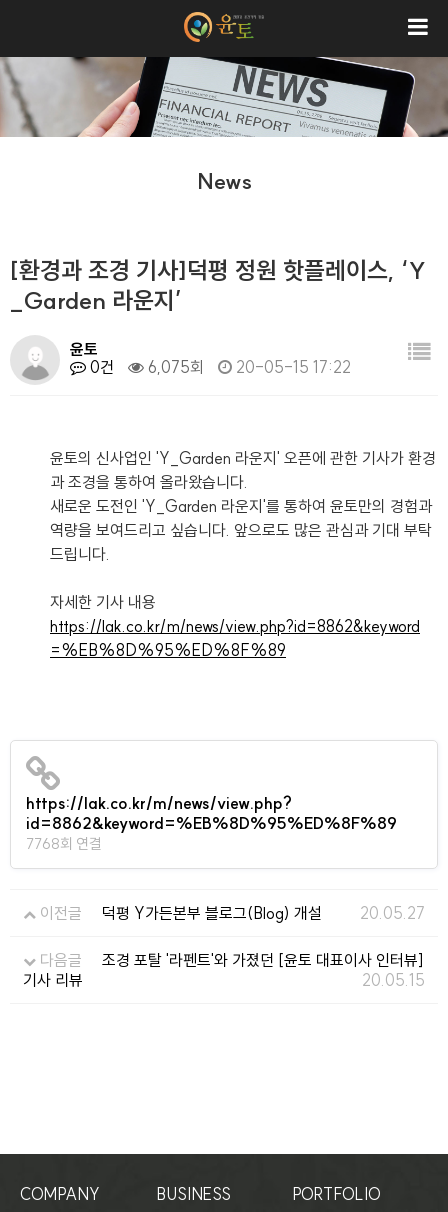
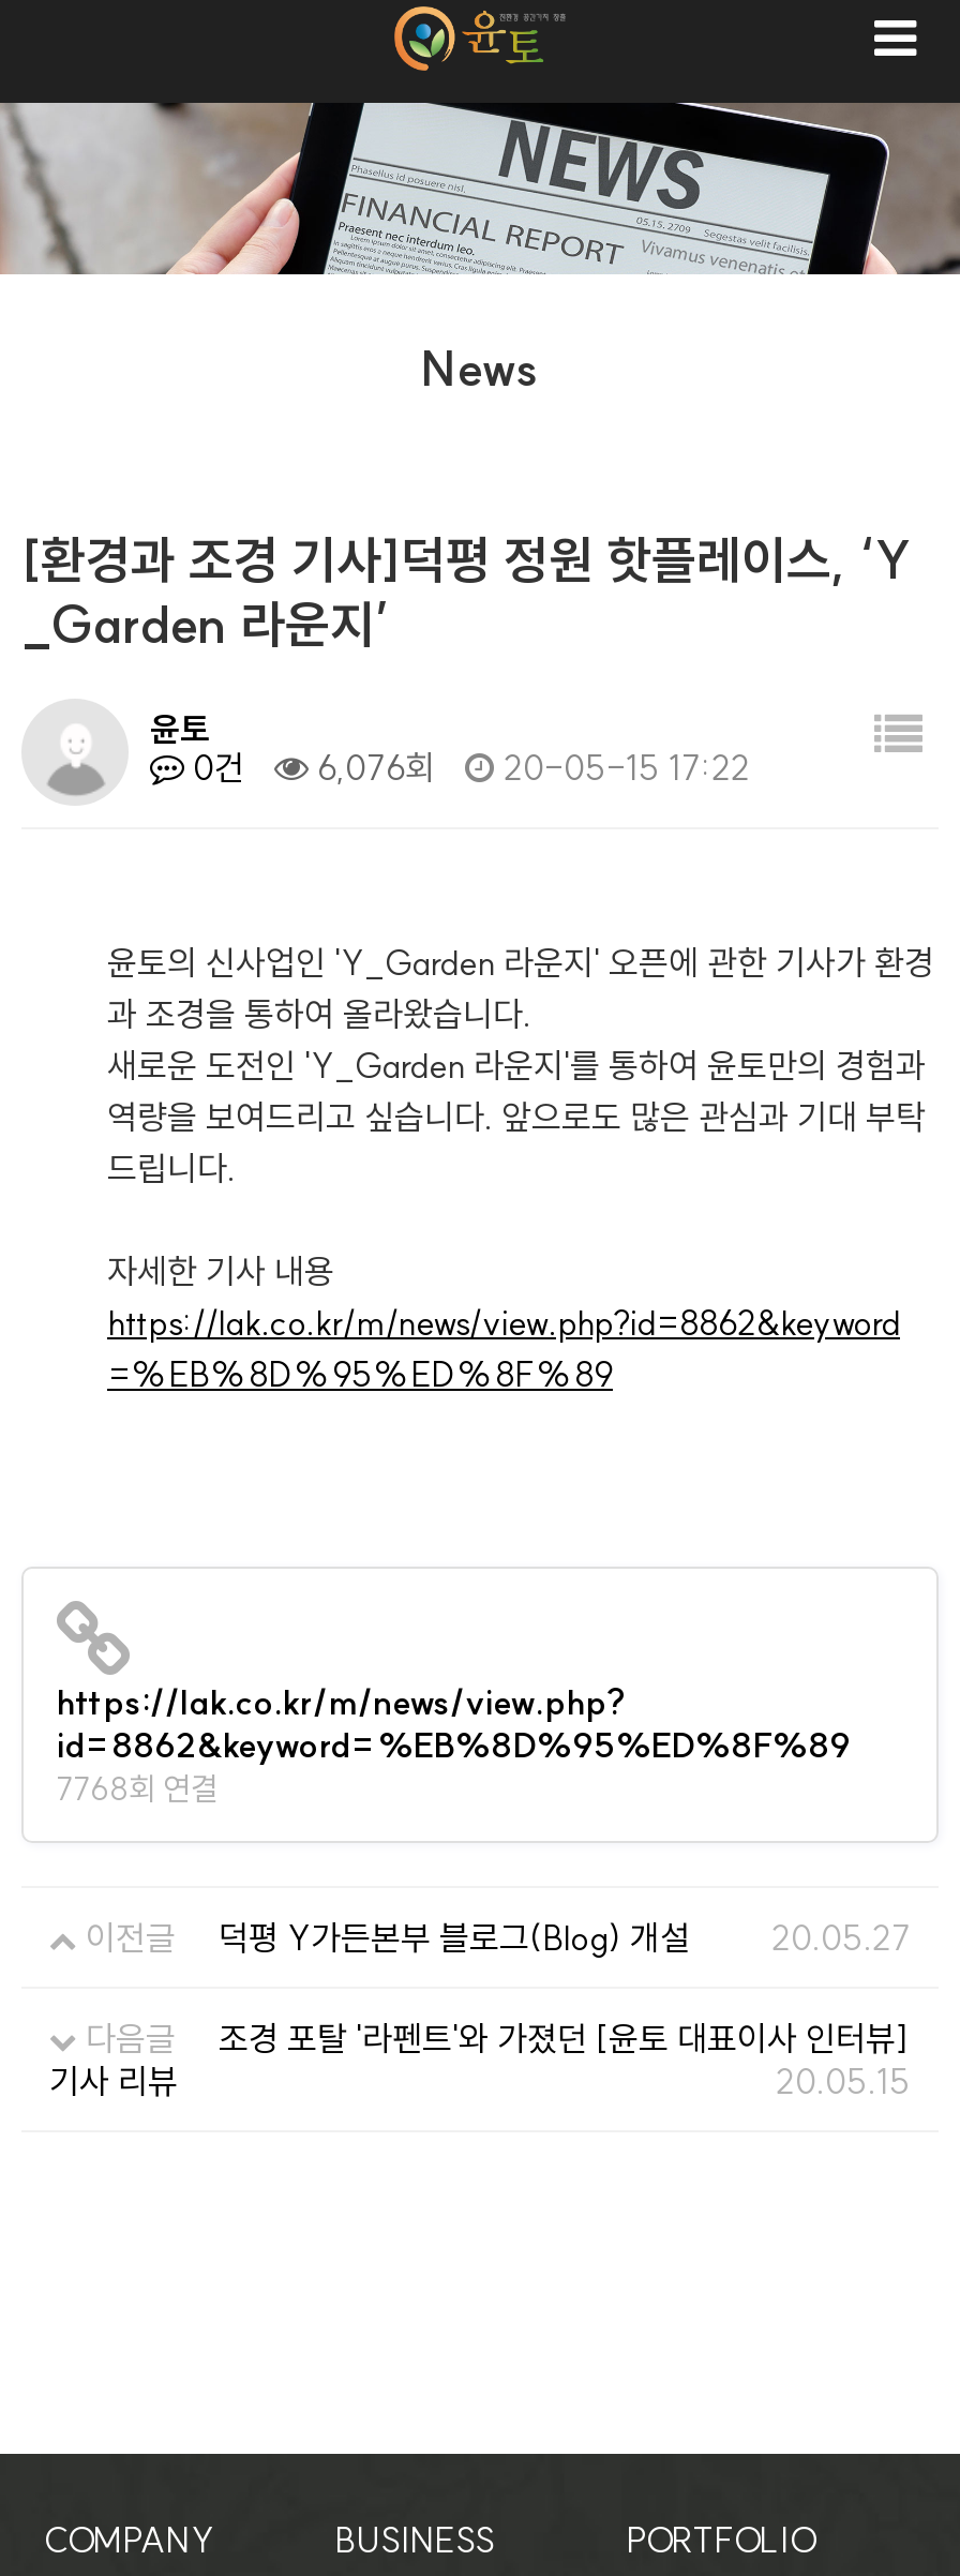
- 0건 6,075회 20-05-15 17:22
+ 0건 6,076회 20-05-15 17:22
